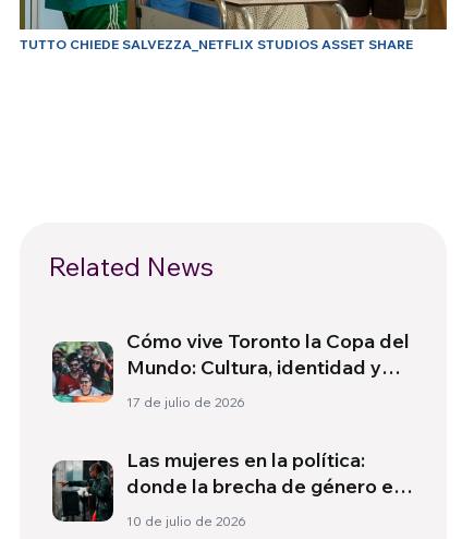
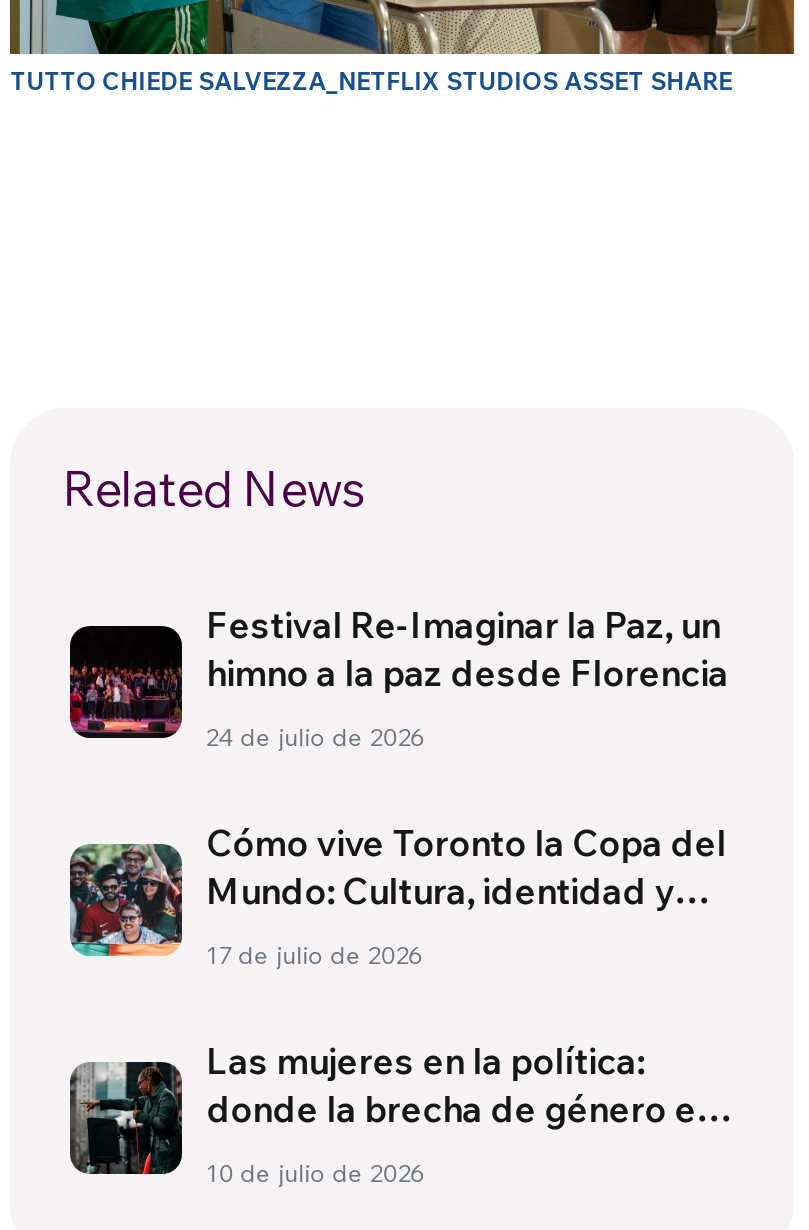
+ [image]
+ Festival Re-Imaginar la Paz, un
+ himno a la paz desde Florencia
+ 24 de julio de 2026
